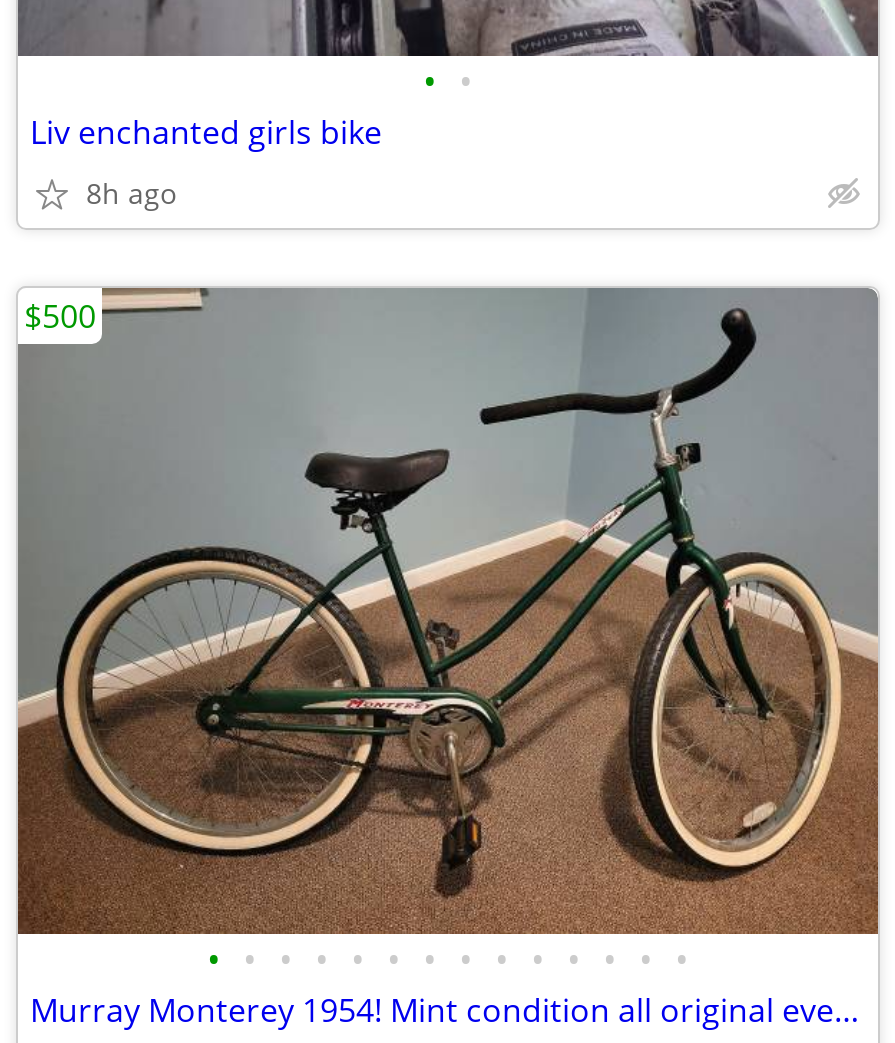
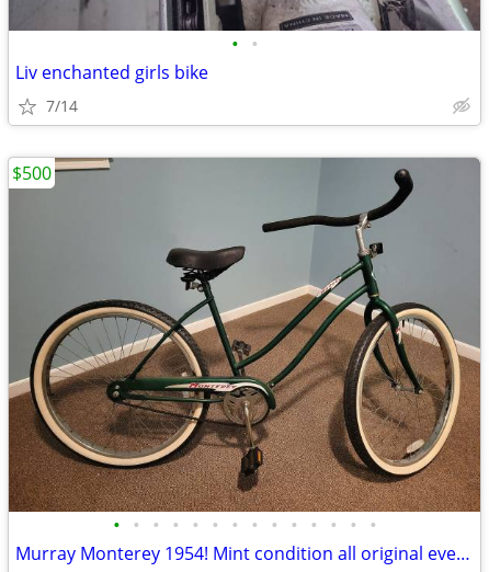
- 8h ago
+ 7/14
